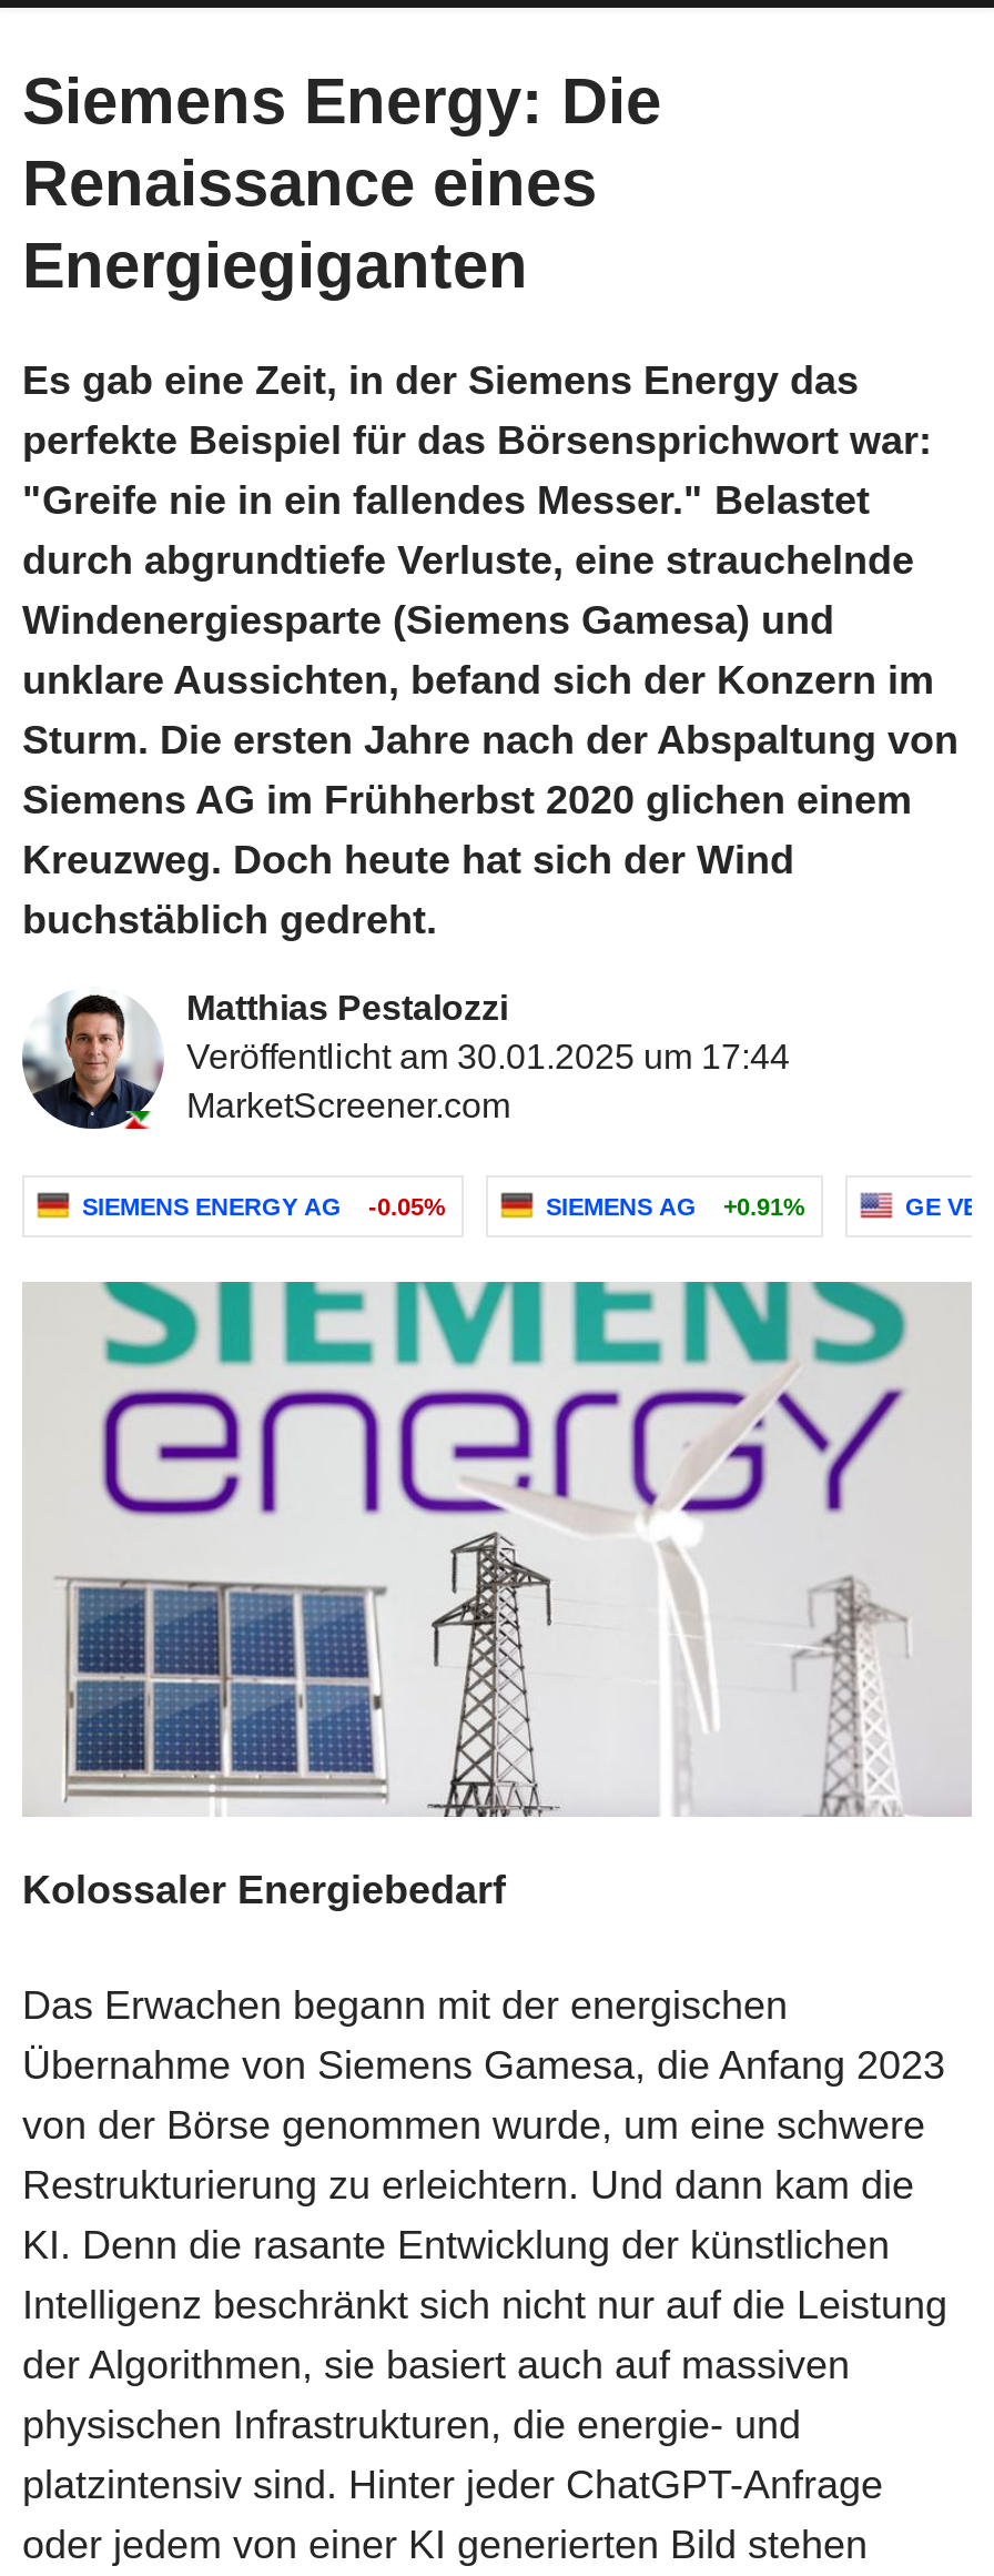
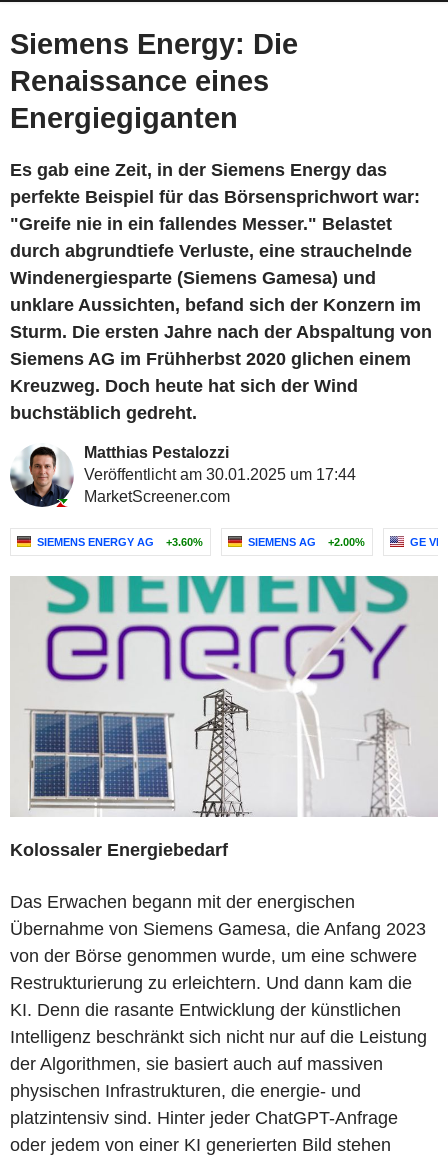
- SIEMENS ENERGY AG -0.05%
+ SIEMENS ENERGY AG +3.60%

- SIEMENS AG +0.91%
+ SIEMENS AG +2.00%
